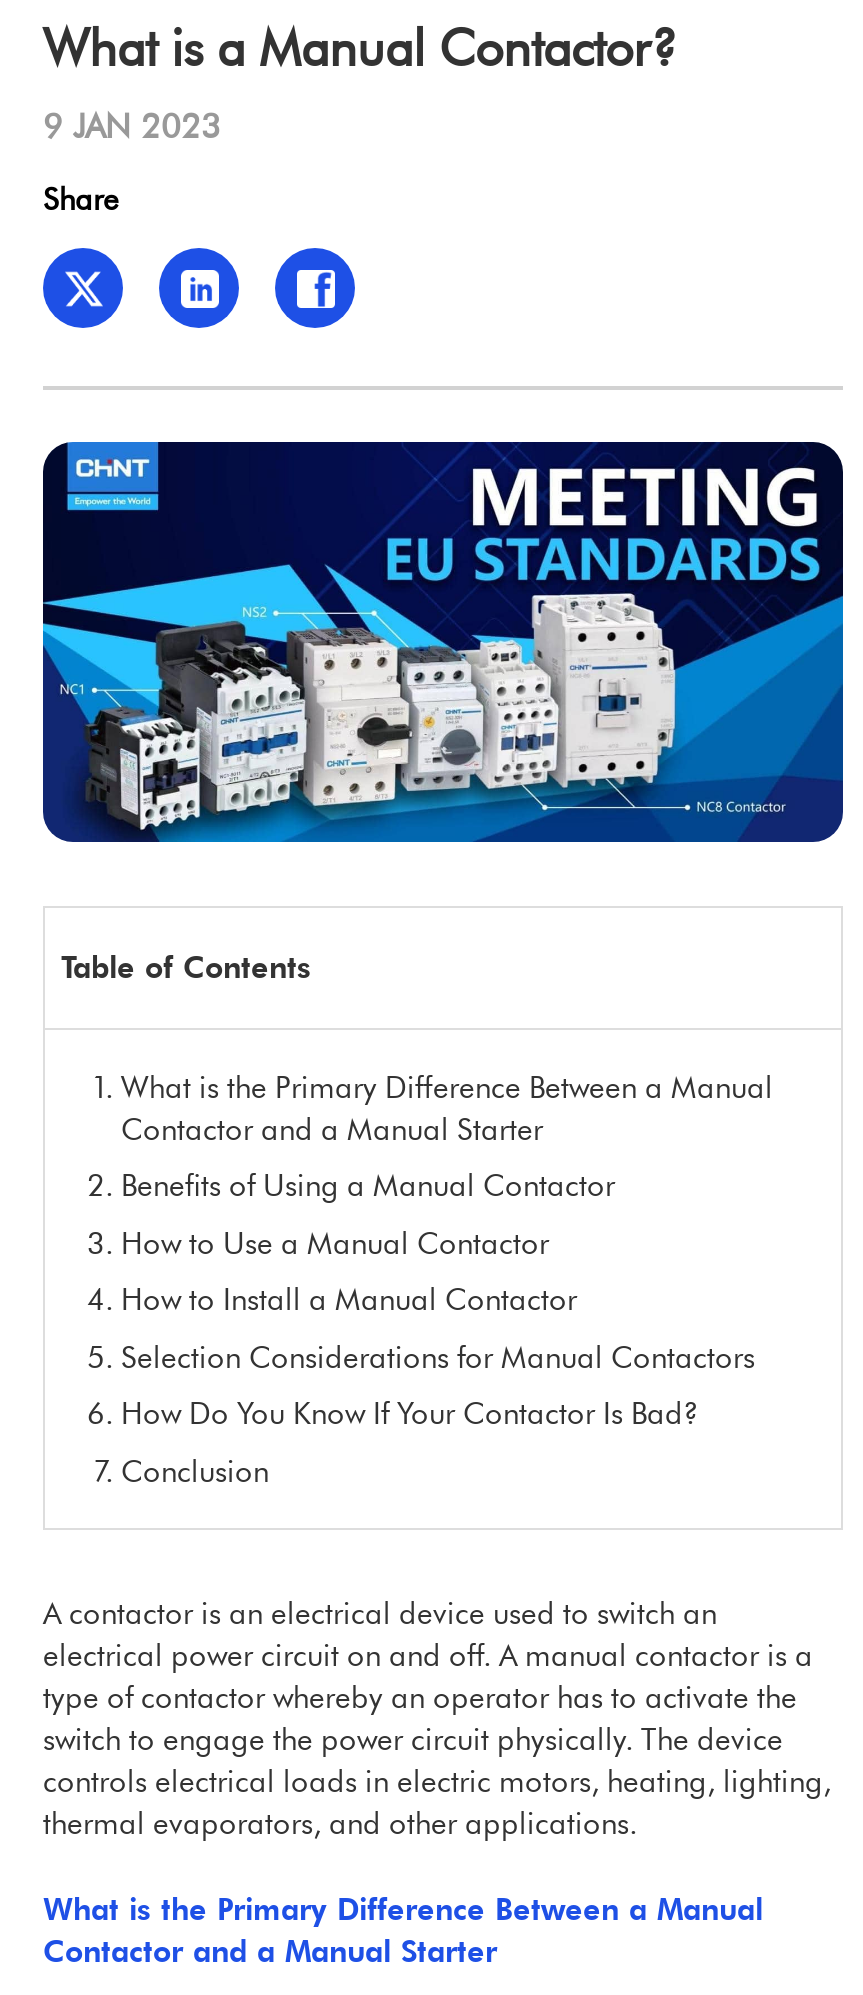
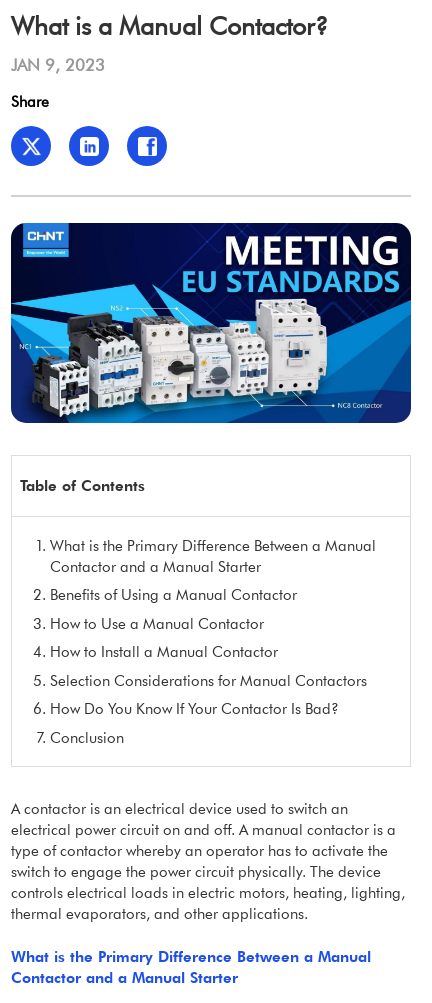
- 9 JAN 2023
+ JAN 9, 2023
